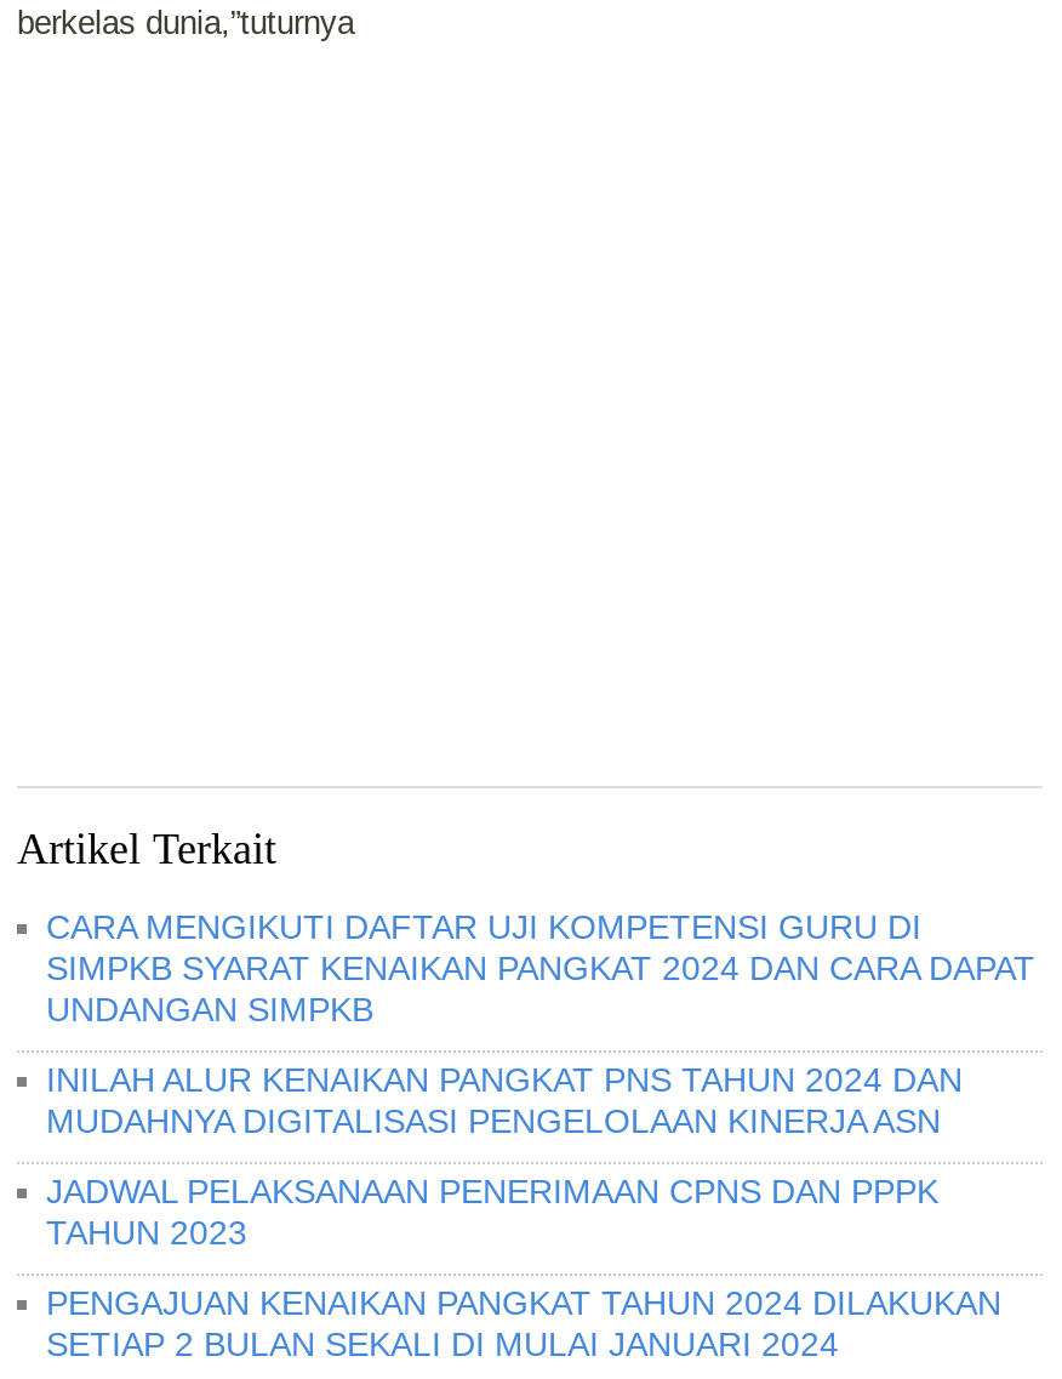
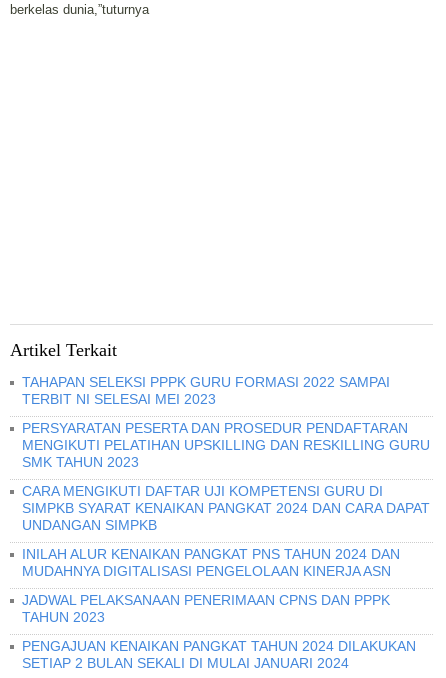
+ TAHAPAN SELEKSI PPPK GURU FORMASI 2022 SAMPAI
+ TERBIT NI SELESAI MEI 2023
+ PERSYARATAN PESERTA DAN PROSEDUR PENDAFTARAN
+ MENGIKUTI PELATIHAN UPSKILLING DAN RESKILLING GURU
+ SMK TAHUN 2023
